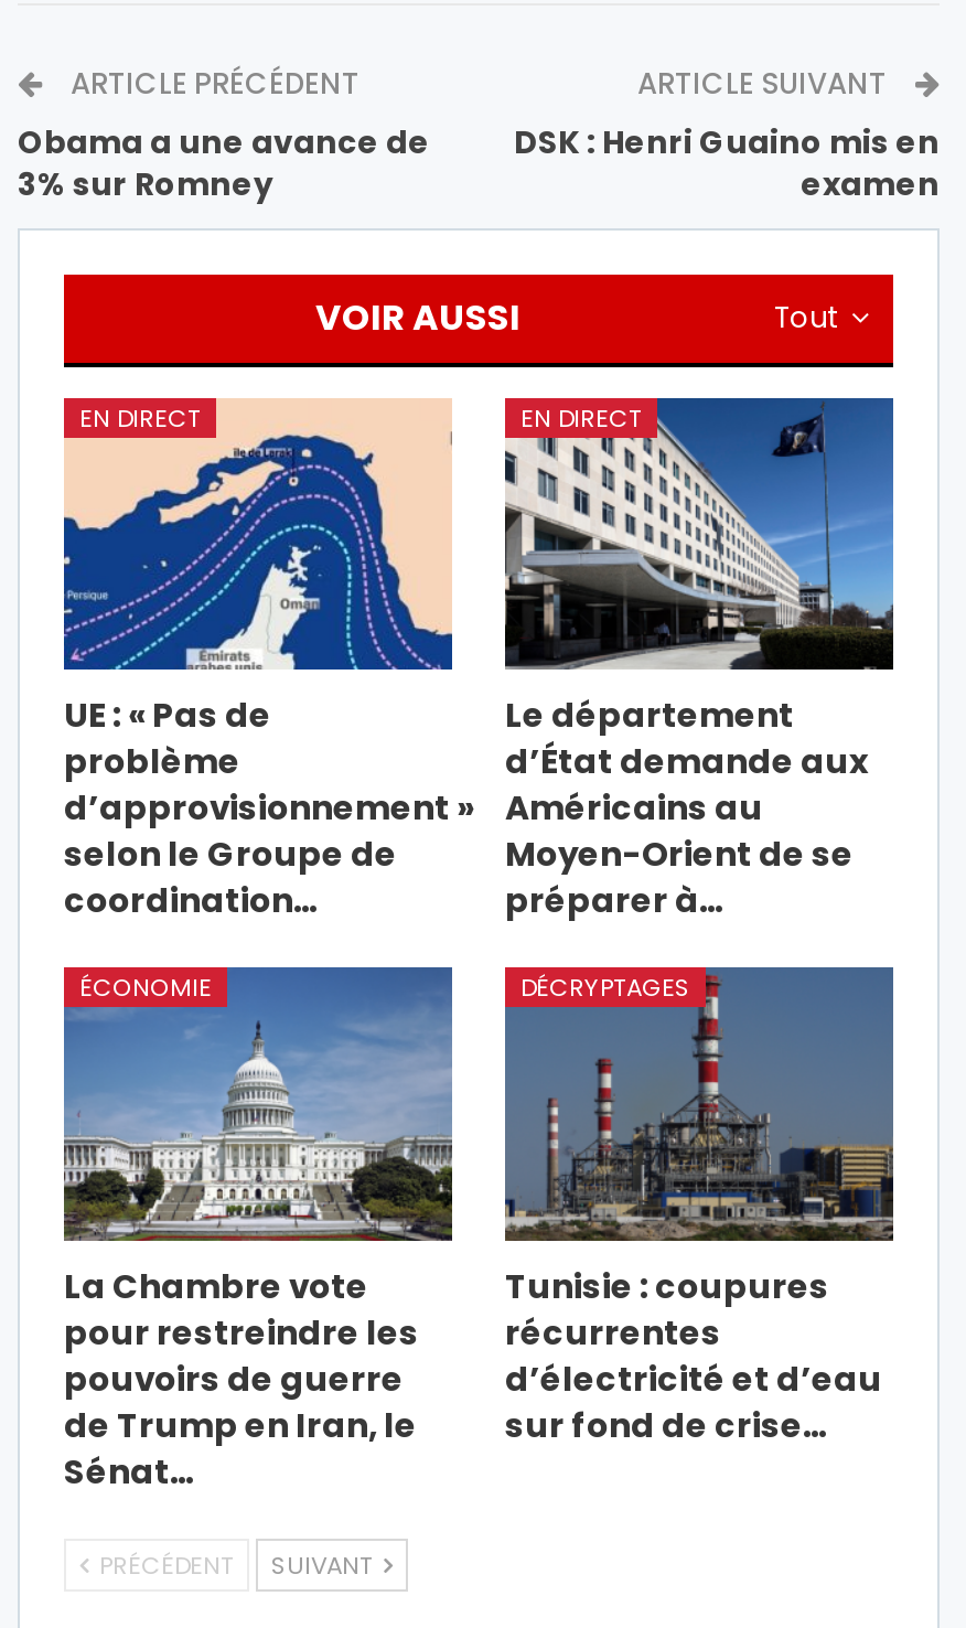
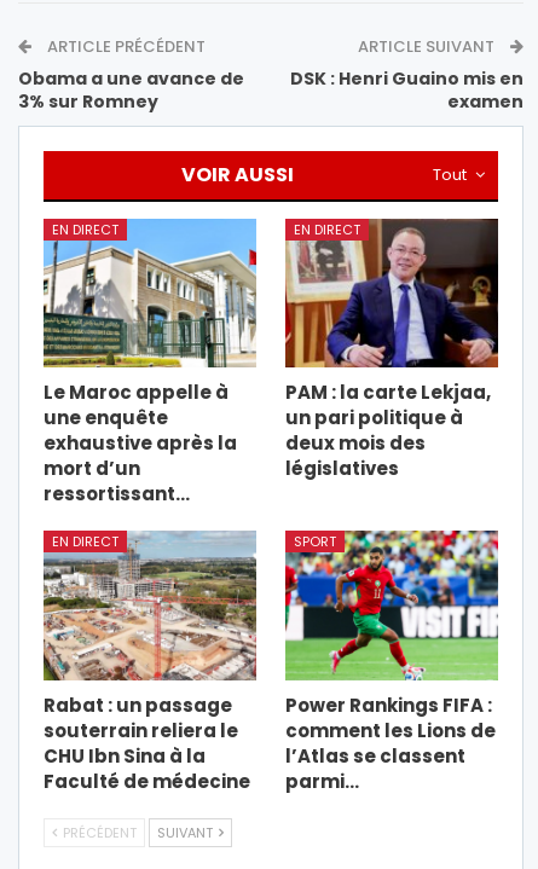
- [image]
- UE : « Pas de
- problème
- d’approvisionnement »
- selon le Groupe de
- coordination…
+ [image]
+ Le Maroc appelle à
+ une enquête
+ exhaustive après la
+ mort d’un
+ ressortissant…

- [image]
- Le département
- d’État demande aux
- Américains au
- Moyen-Orient de se
- préparer à…
+ [image]
+ PAM : la carte Lekjaa,
+ un pari politique à
+ deux mois des
+ législatives

- [image]
- ÉCONOMIE
+ [image]
+ EN DIRECT

- [image]
- DÉCRYPTAGES
+ [image]
+ SPORT

- La Chambre vote
- pour restreindre les
- pouvoirs de guerre
- de Trump en Iran, le
- Sénat…
+ Rabat : un passage
+ souterrain reliera le
+ CHU Ibn Sina à la
+ Faculté de médecine

- Tunisie : coupures
- récurrentes
- d’électricité et d’eau
- sur fond de crise…
+ Power Rankings FIFA :
+ comment les Lions de
+ l’Atlas se classent
+ parmi…
